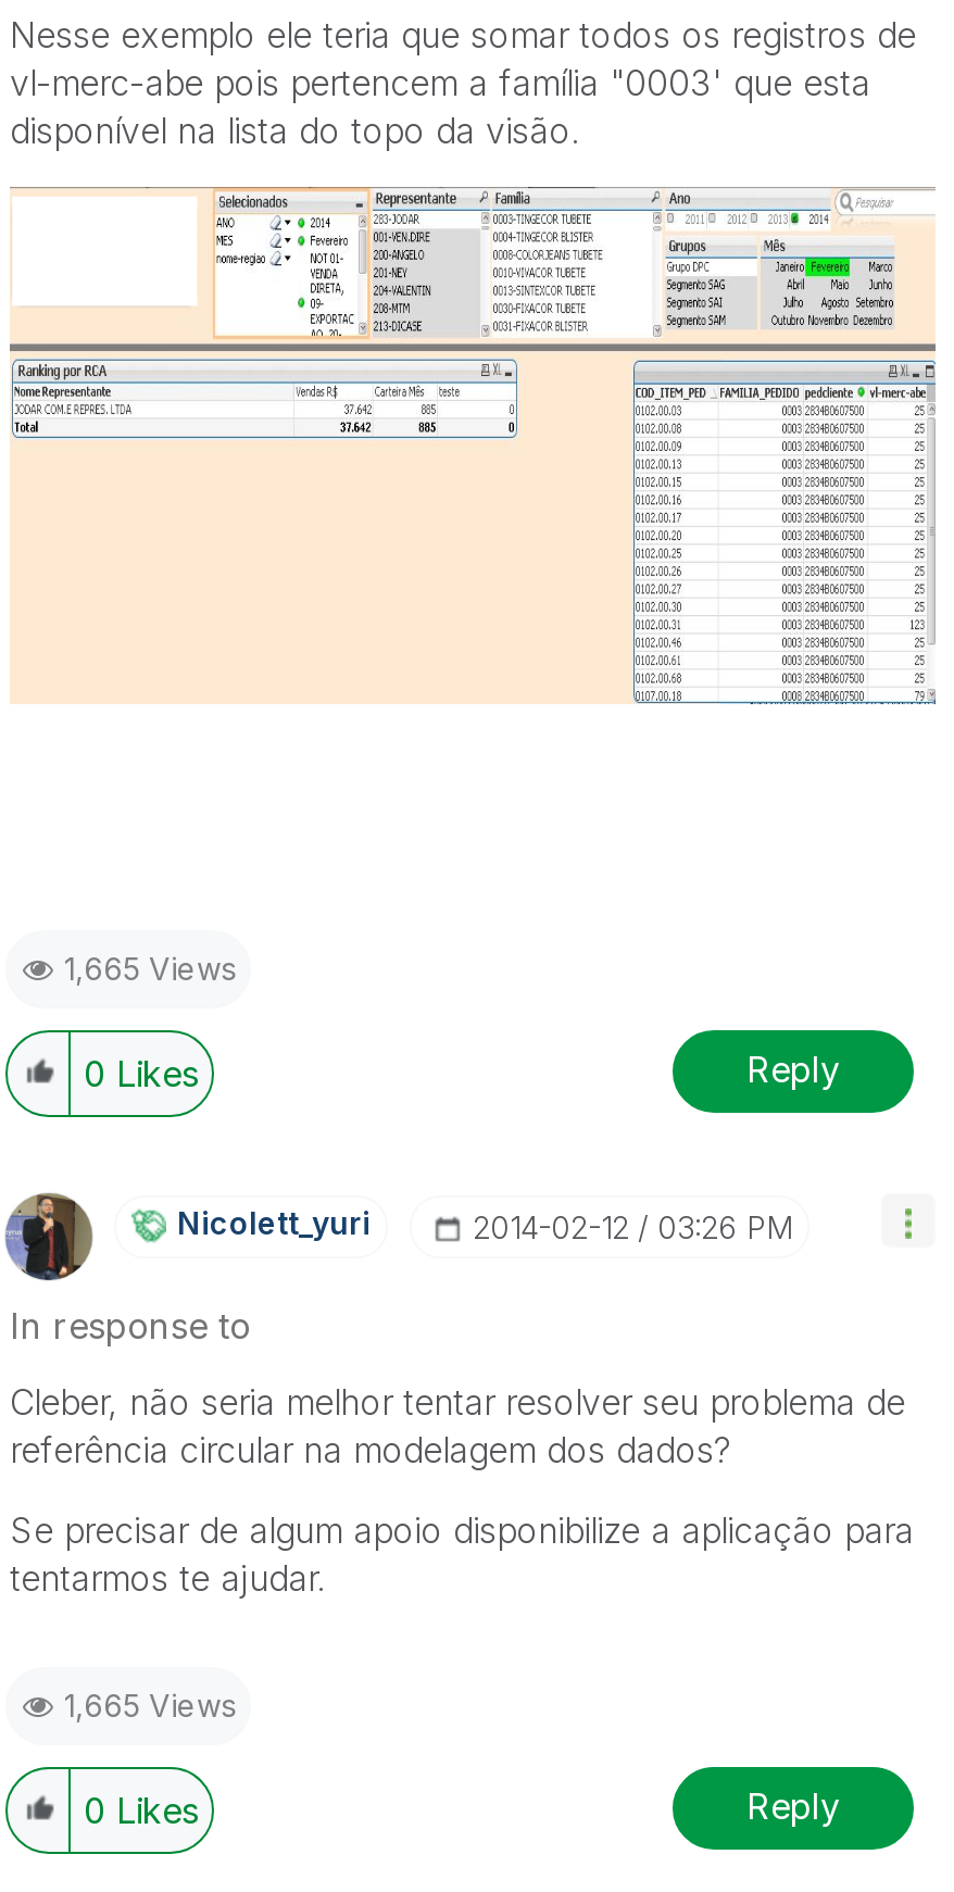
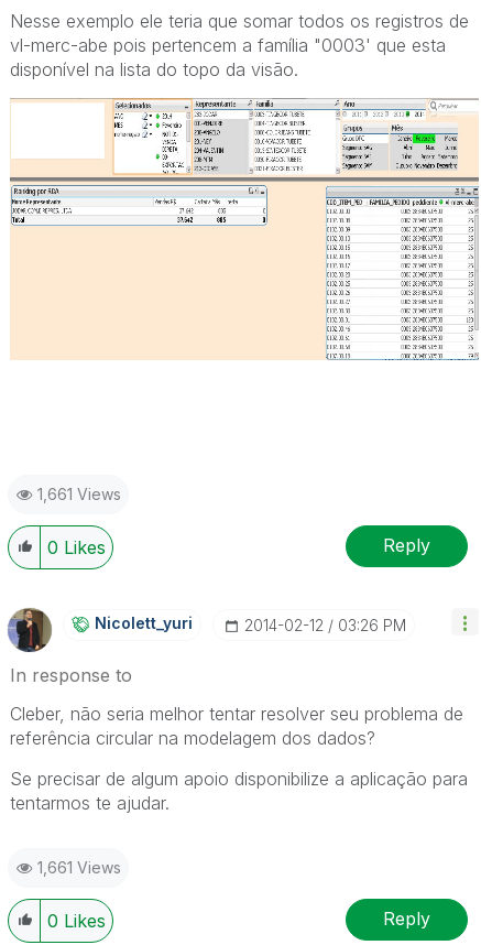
- 1,665 Views
+ 1,661 Views

- 1,665 Views
+ 1,661 Views
